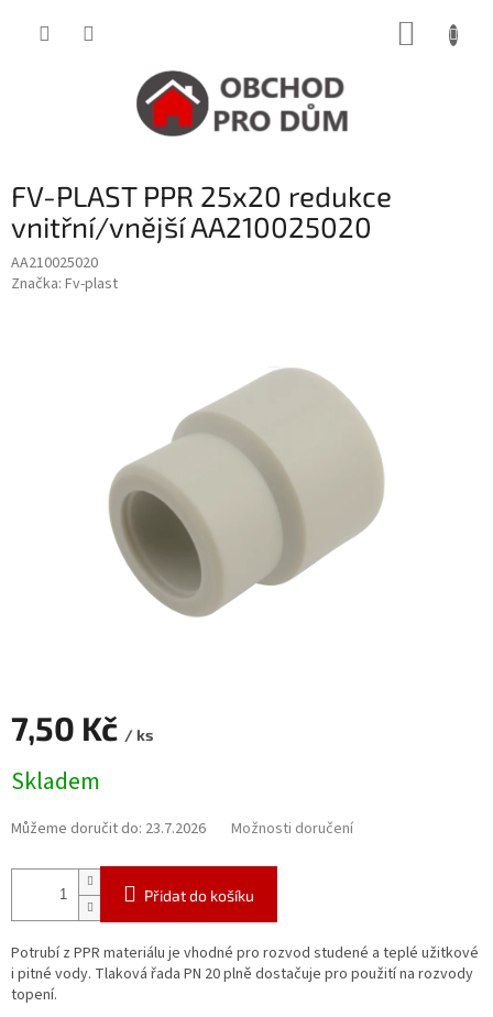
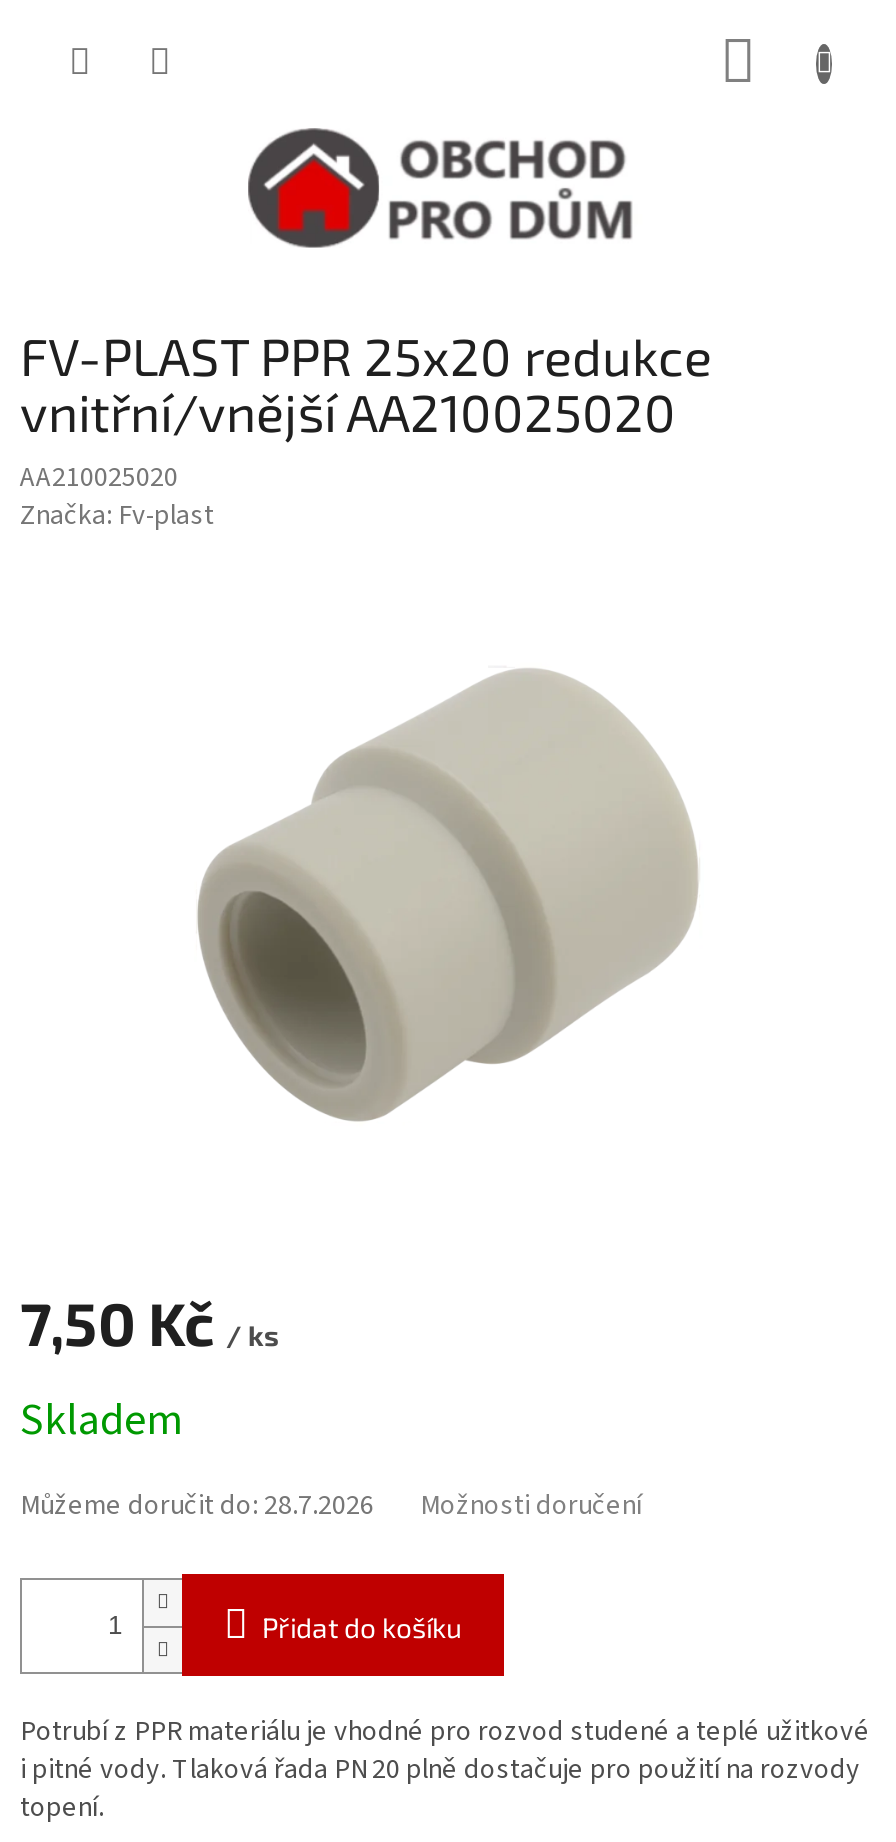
- Můžeme doručit do: 23.7.2026
+ Můžeme doručit do: 28.7.2026
